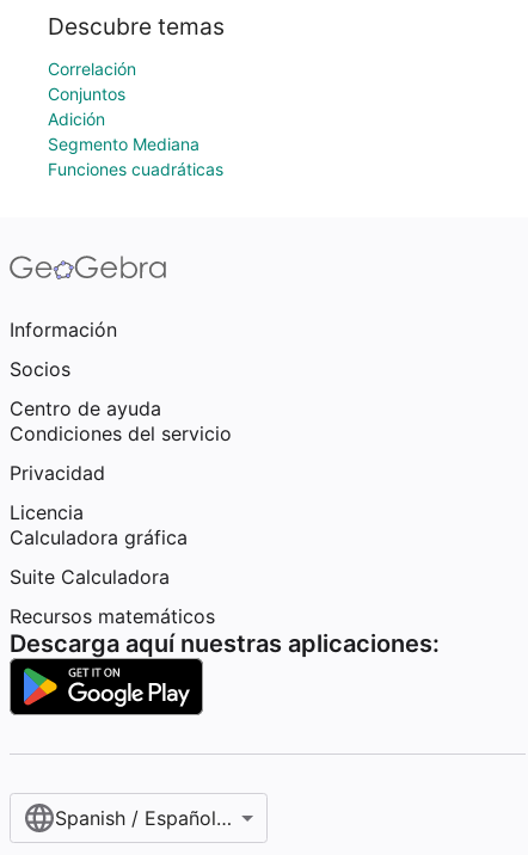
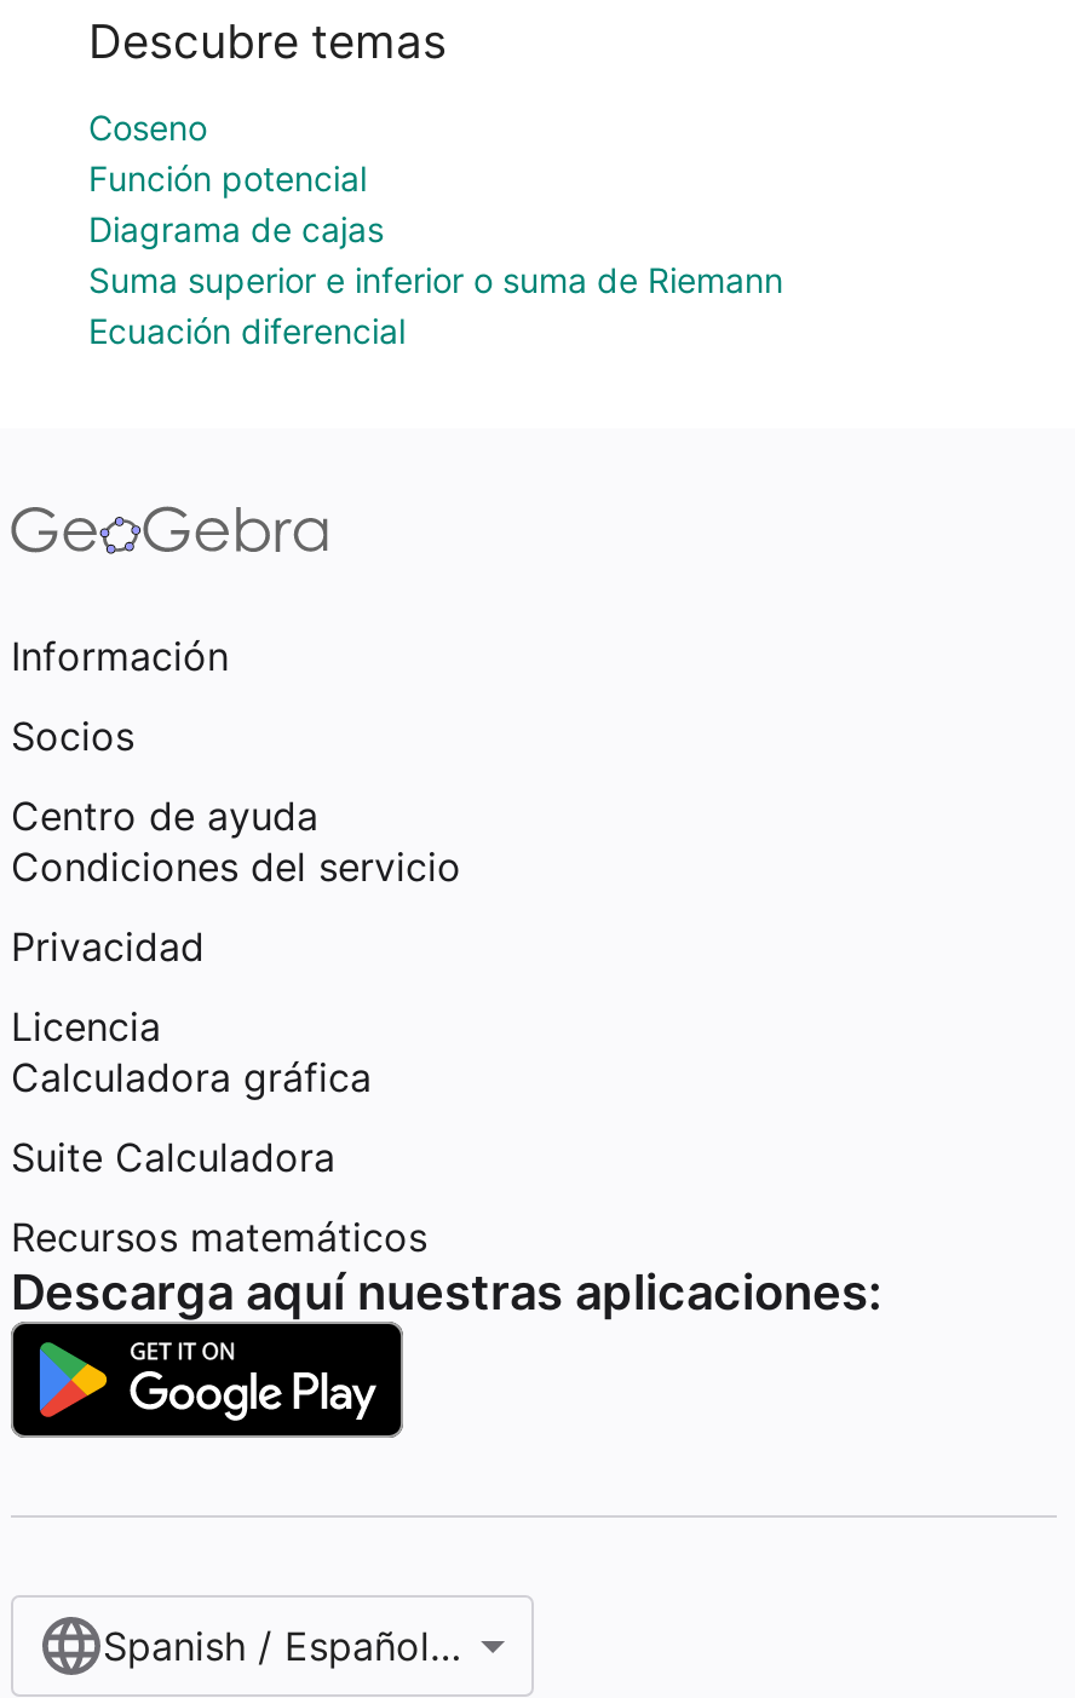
- Correlación
- Conjuntos
- Adición
- Segmento Mediana
- Funciones cuadráticas
+ Coseno
+ Función potencial
+ Diagrama de cajas
+ Suma superior e inferior o suma de Riemann
+ Ecuación diferencial
